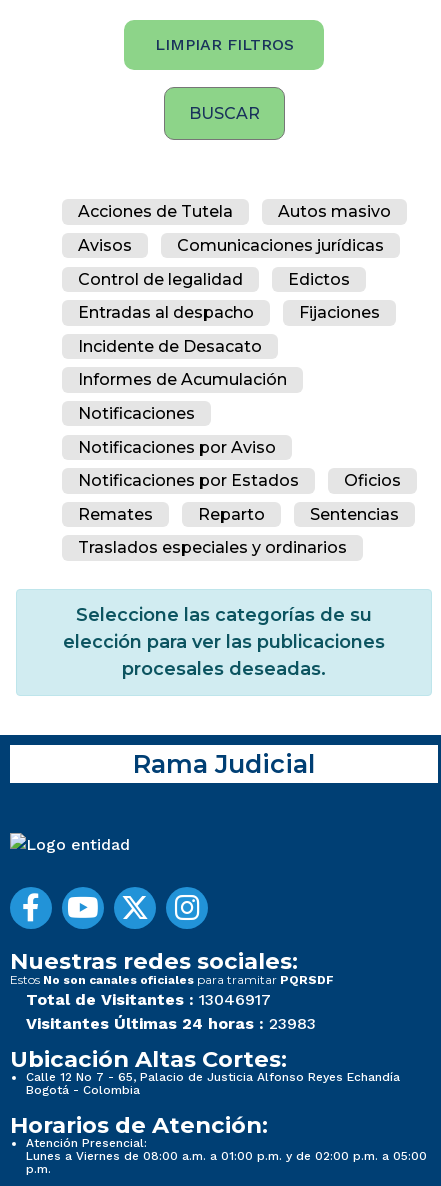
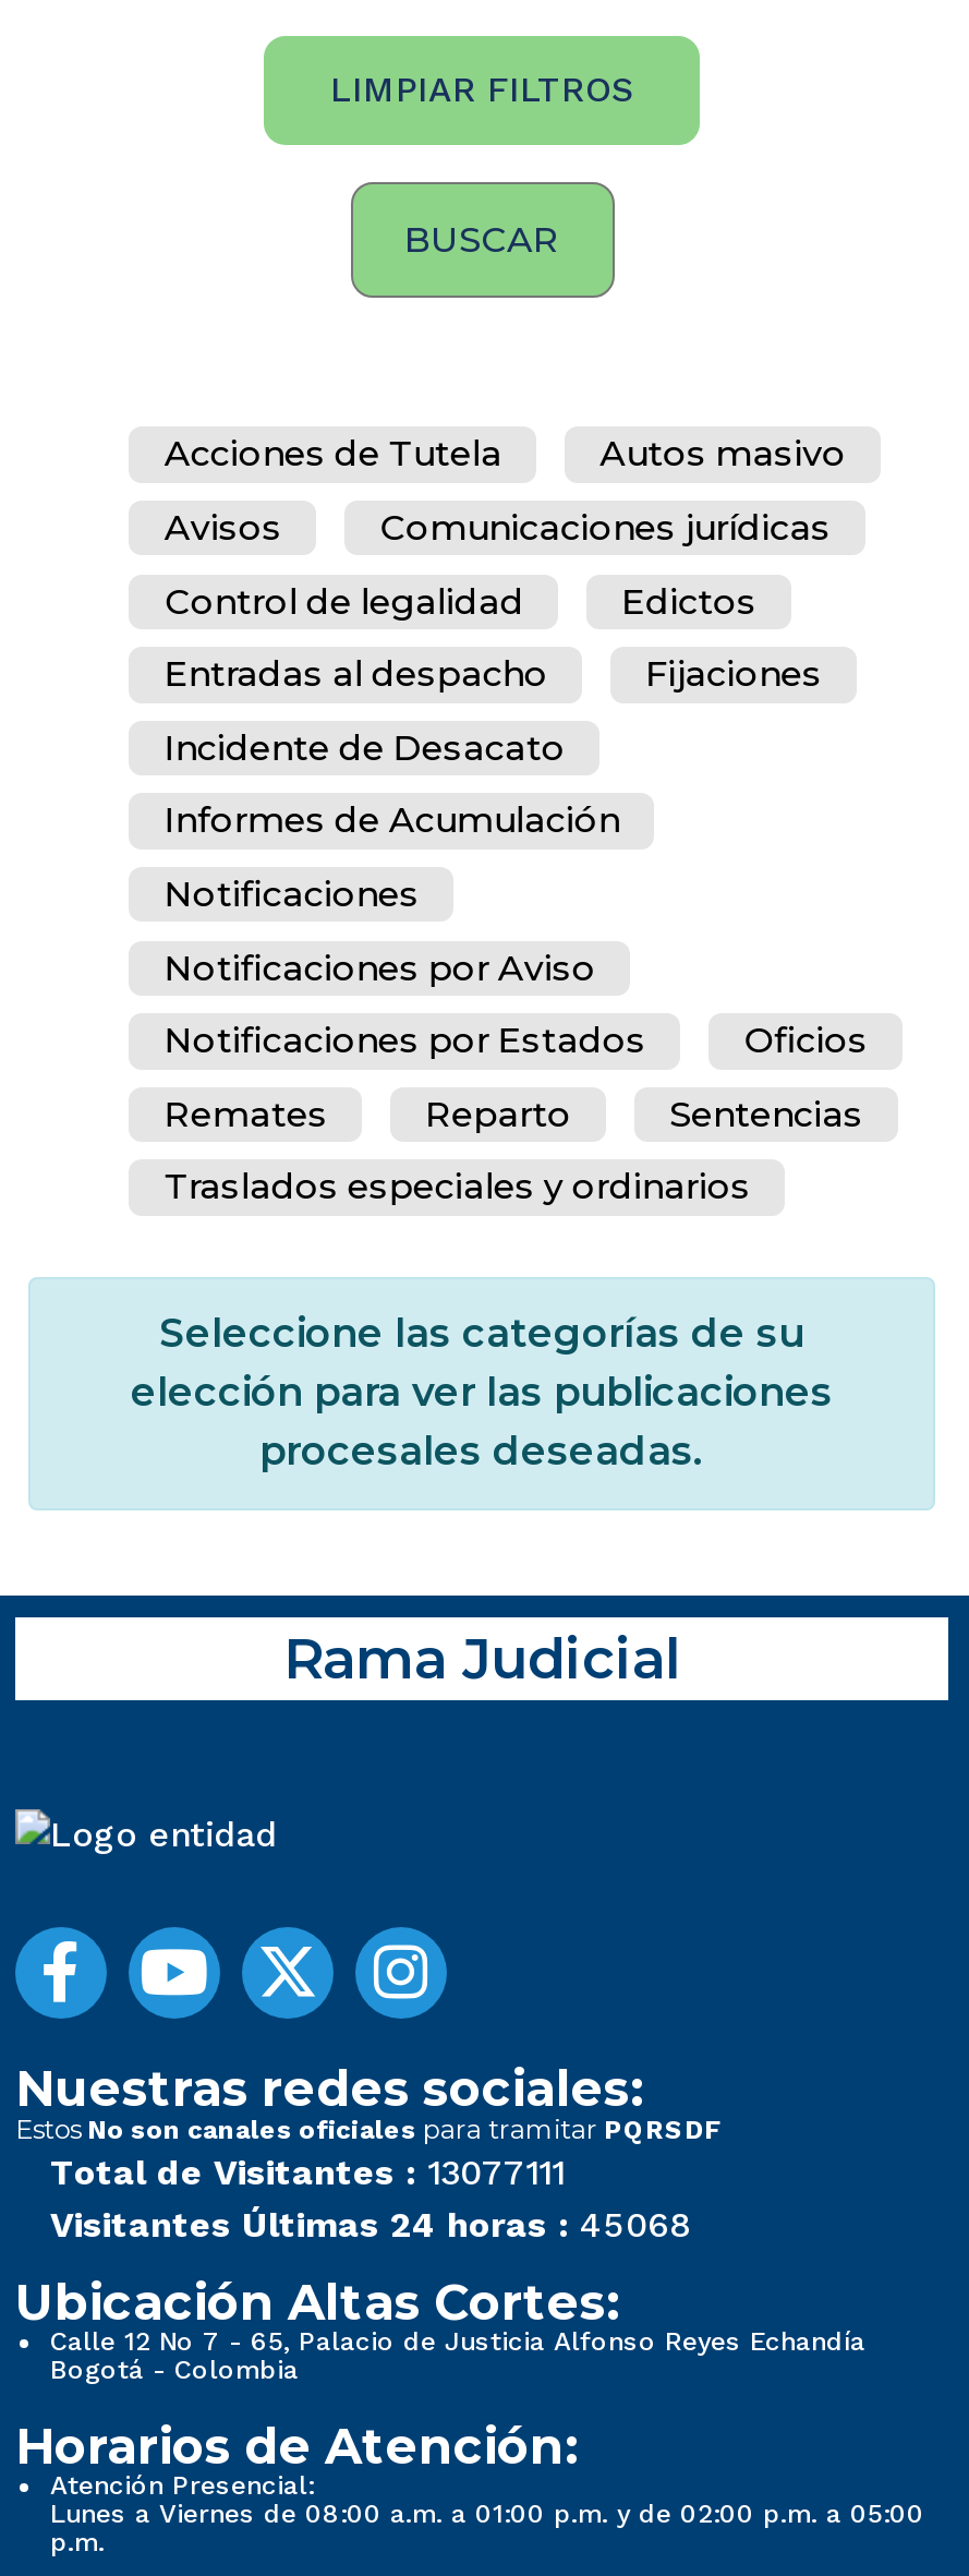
- Total de Visitantes : 13046917
+ Total de Visitantes : 13077111

- Visitantes Últimas 24 horas : 23983
+ Visitantes Últimas 24 horas : 45068
